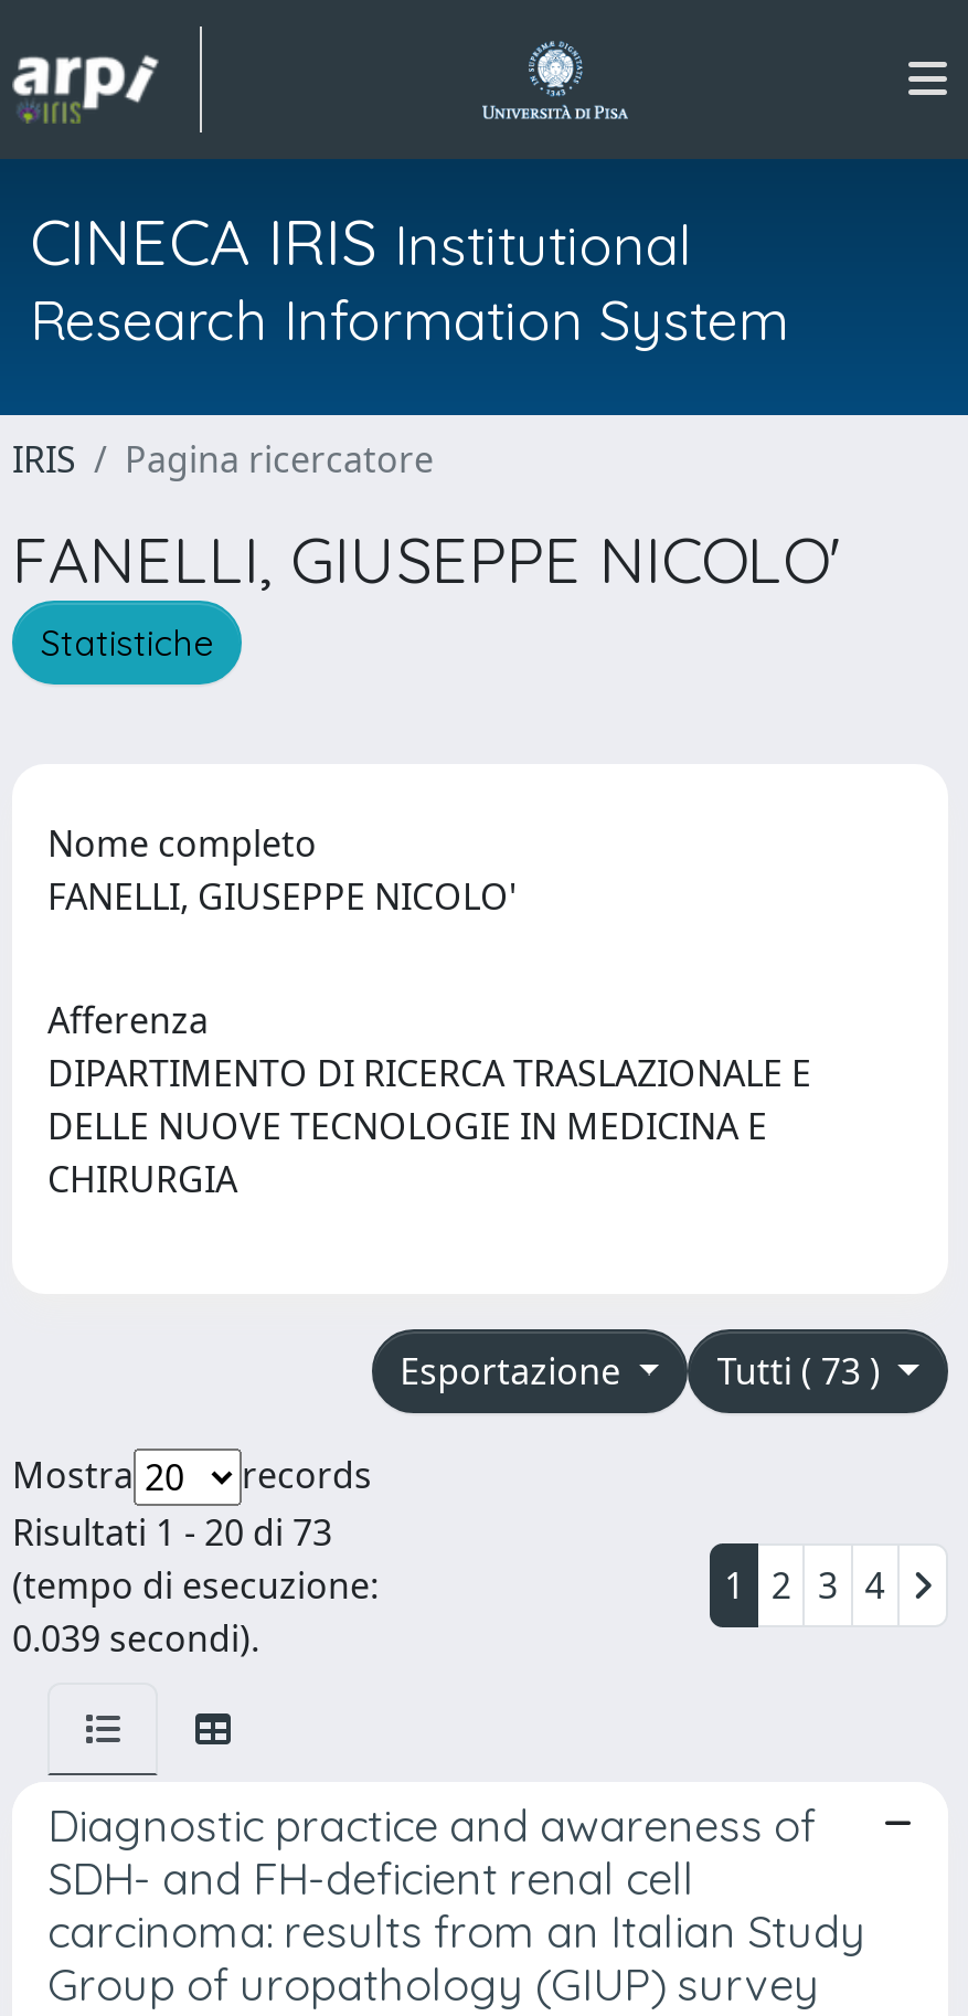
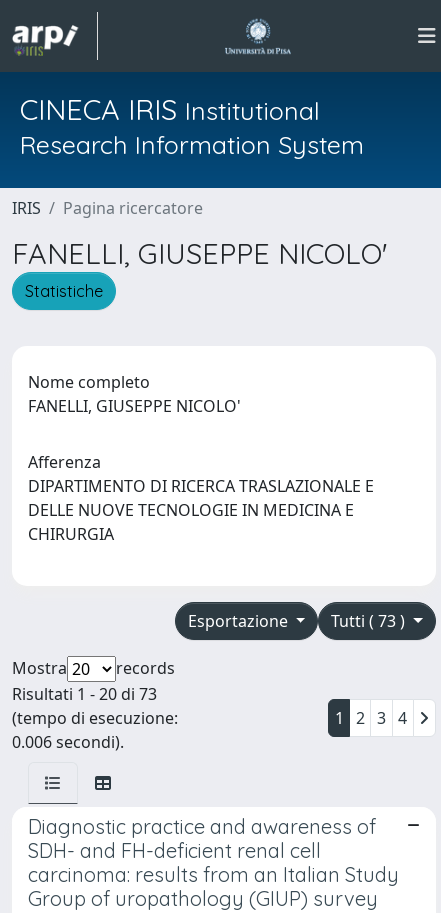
- 0.039 secondi).
+ 0.006 secondi).
